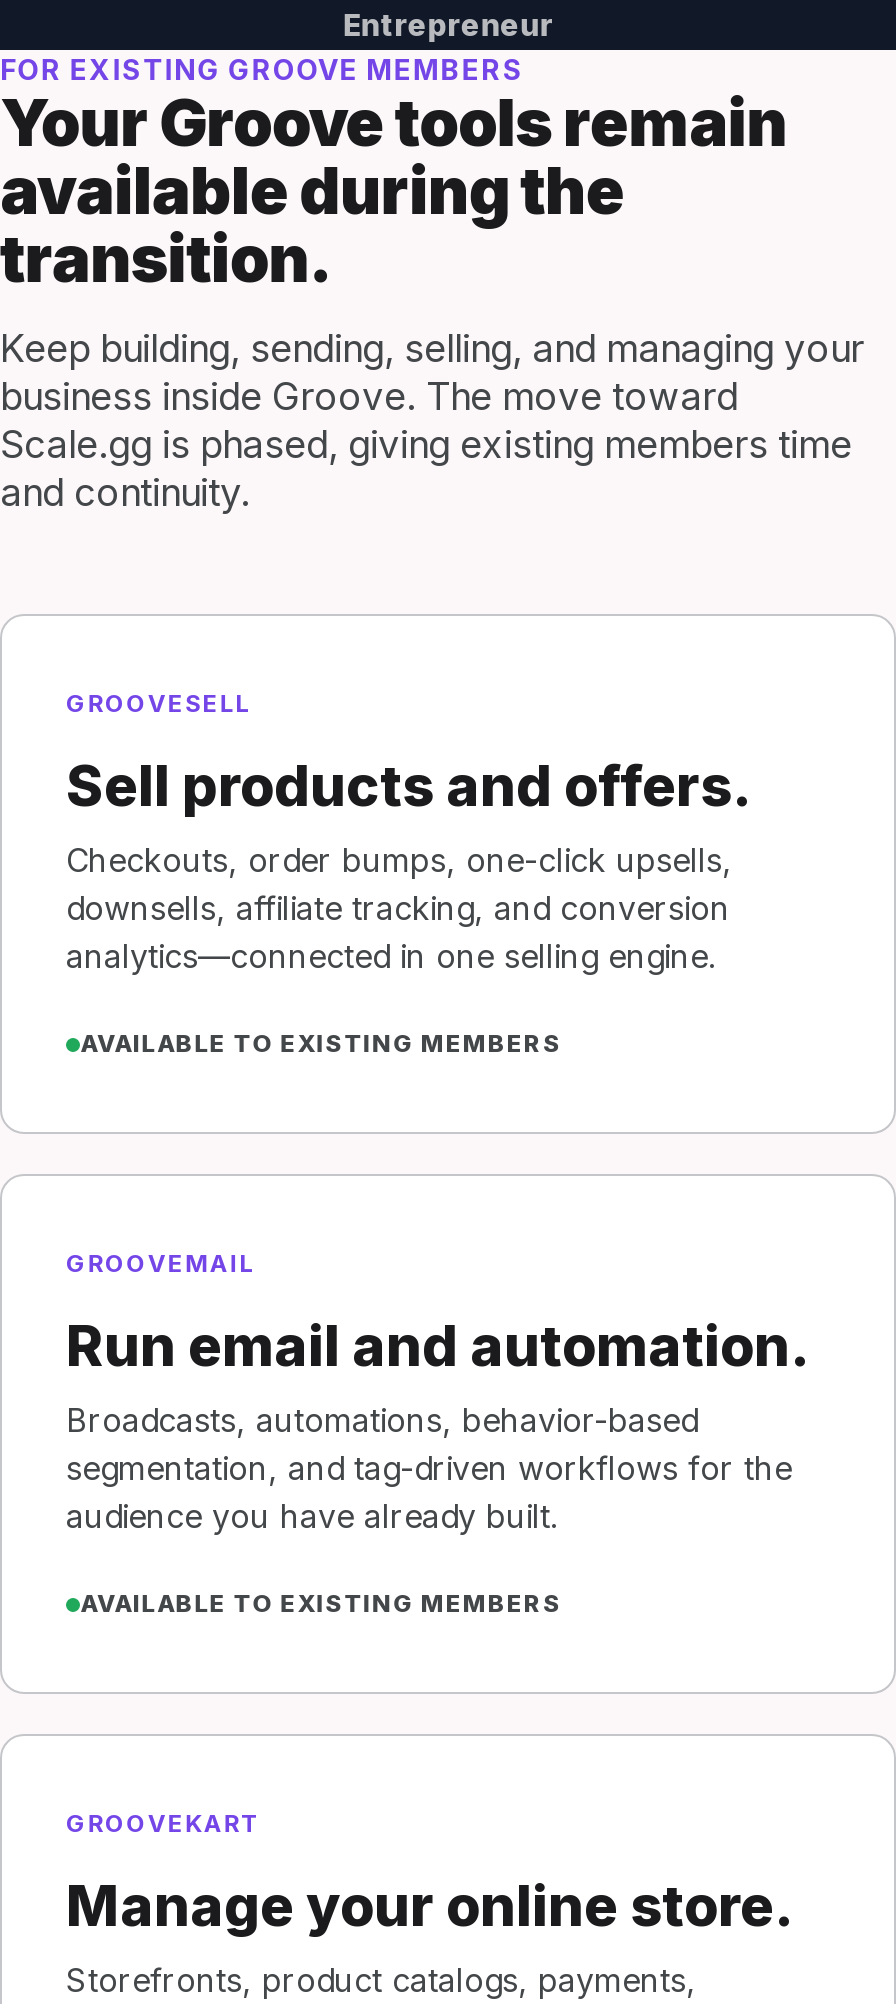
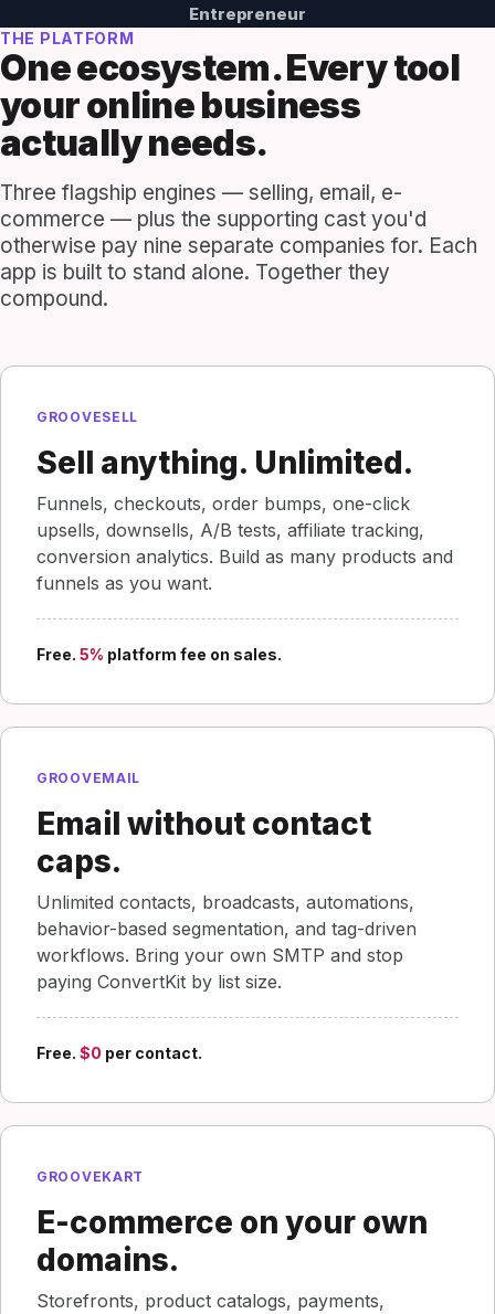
- FOR EXISTING GROOVE MEMBERS
- Your Groove tools remain
- available during the
- transition.
- Keep building, sending, selling, and managing your
- business inside Groove. The move toward
- Scale.gg is phased, giving existing members time
- and continuity.
+ THE PLATFORM
+ One ecosystem. Every tool
+ your online business
+ actually needs.
+ Three flagship engines — selling, email, e-
+ commerce — plus the supporting cast you'd
+ otherwise pay nine separate companies for. Each
+ app is built to stand alone. Together they
+ compound.

- Sell products and offers.
- Checkouts, order bumps, one-click upsells,
- downsells, affiliate tracking, and conversion
- analytics—connected in one selling engine.
+ Sell anything. Unlimited.
+ Funnels, checkouts, order bumps, one-click
+ upsells, downsells, A/B tests, affiliate tracking,
+ conversion analytics. Build as many products and
+ funnels as you want.

- AVAILABLE TO EXISTING MEMBERS
+ Free. 5% platform fee on sales.

- Run email and automation.
- Broadcasts, automations, behavior-based
- segmentation, and tag-driven workflows for the
- audience you have already built.
+ Email without contact
+ caps.
+ Unlimited contacts, broadcasts, automations,
+ behavior-based segmentation, and tag-driven
+ workflows. Bring your own SMTP and stop
+ paying ConvertKit by list size.

- AVAILABLE TO EXISTING MEMBERS
+ Free. $0 per contact.

- Manage your online store.
+ E-commerce on your own
+ domains.
